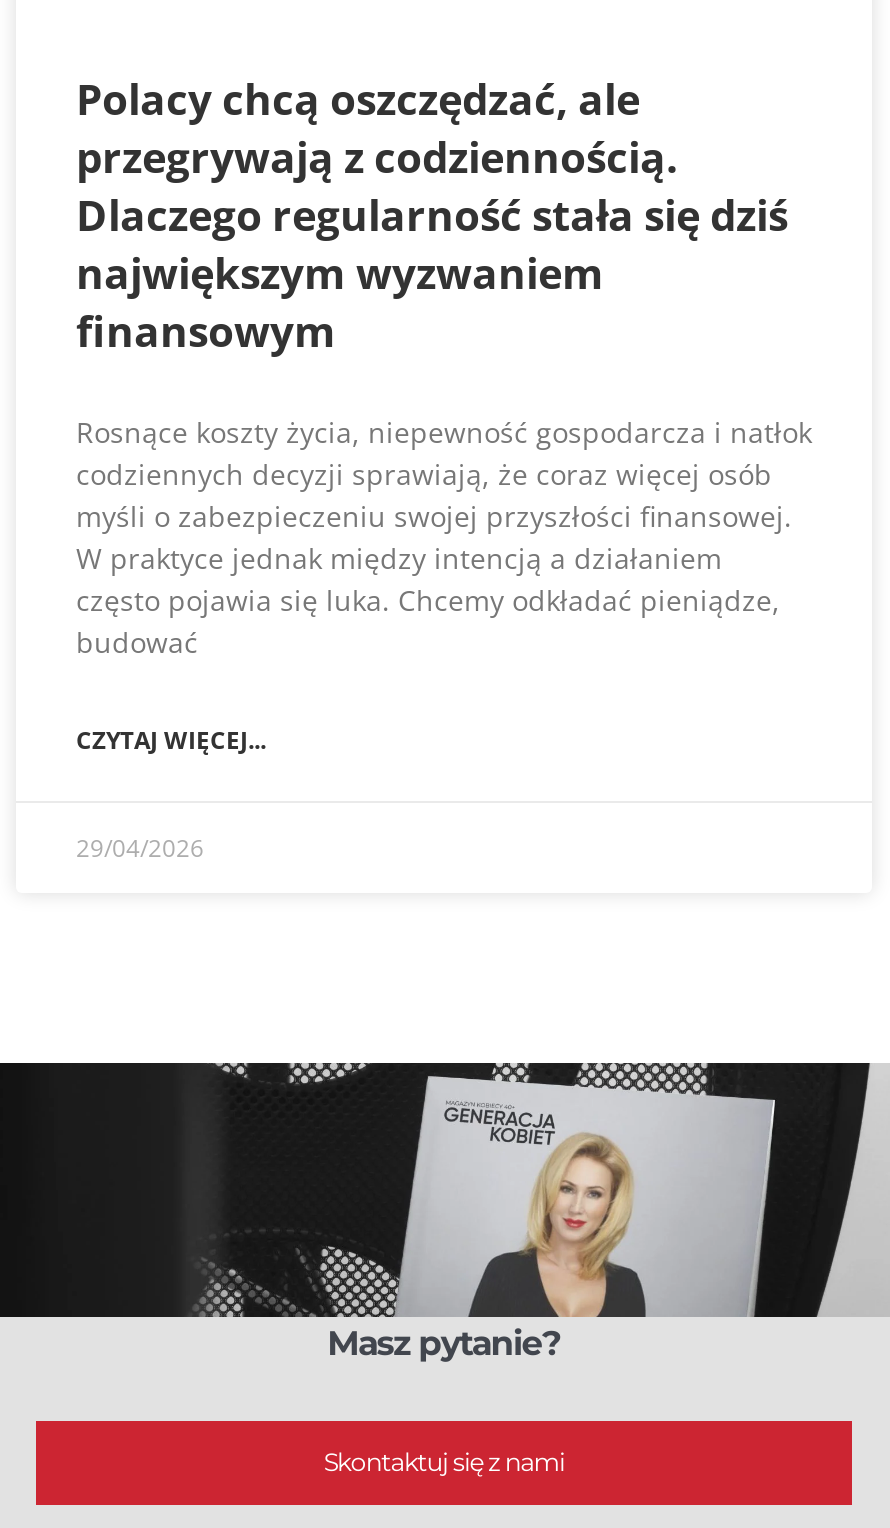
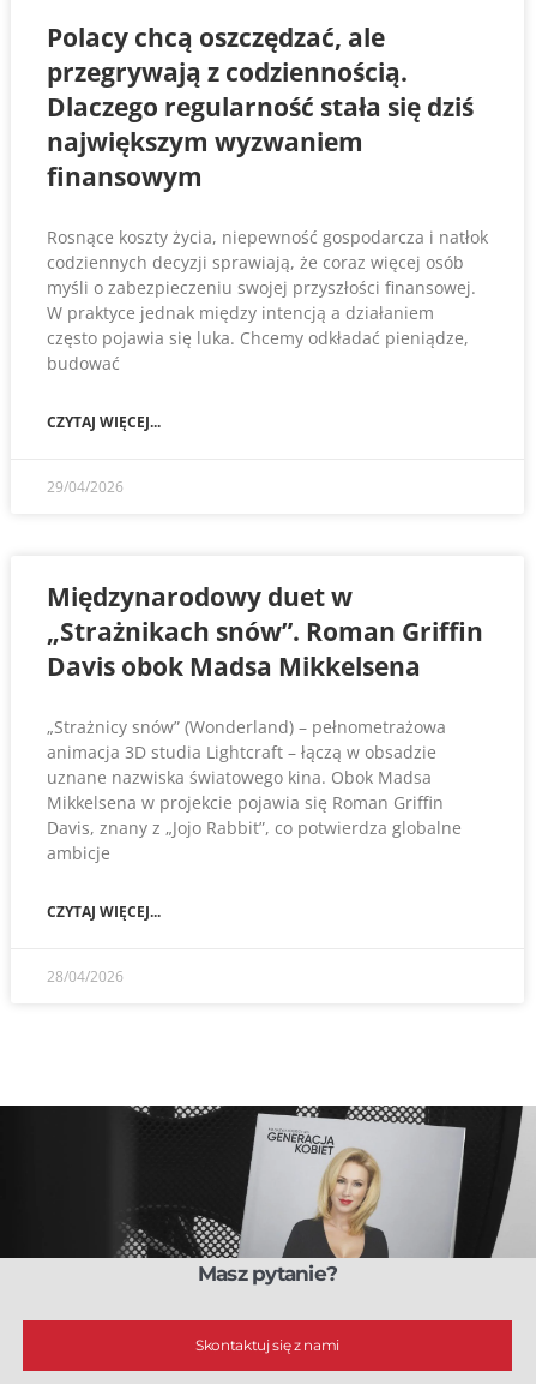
+ Międzynarodowy duet w
+ „Strażnikach snów”. Roman Griffin
+ Davis obok Madsa Mikkelsena
+ „Strażnicy snów” (Wonderland) – pełnometrażowa
+ animacja 3D studia Lightcraft – łączą w obsadzie
+ uznane nazwiska światowego kina. Obok Madsa
+ Mikkelsena w projekcie pojawia się Roman Griffin
+ Davis, znany z „Jojo Rabbit”, co potwierdza globalne
+ ambicje
+ CZYTAJ WIĘCEJ...
+ 28/04/2026
